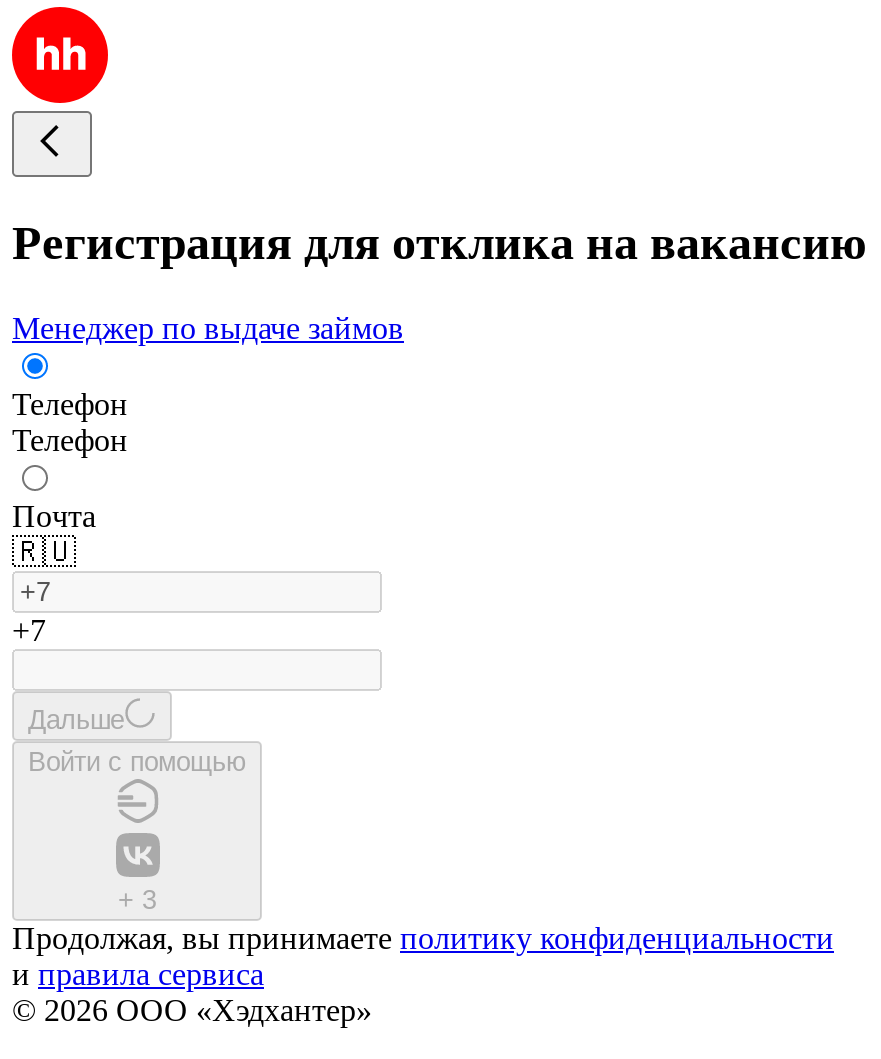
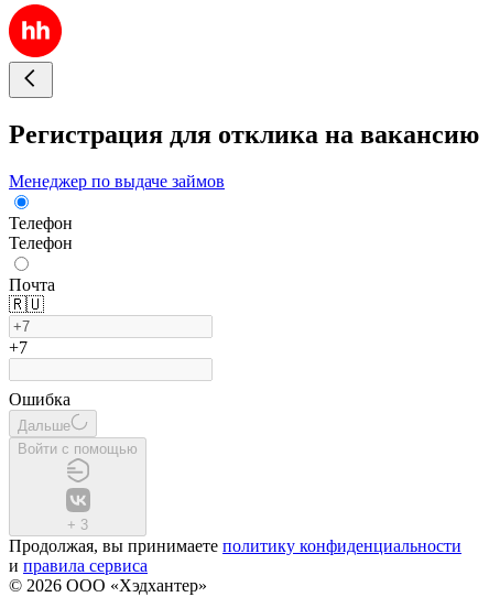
+ Ошибка
